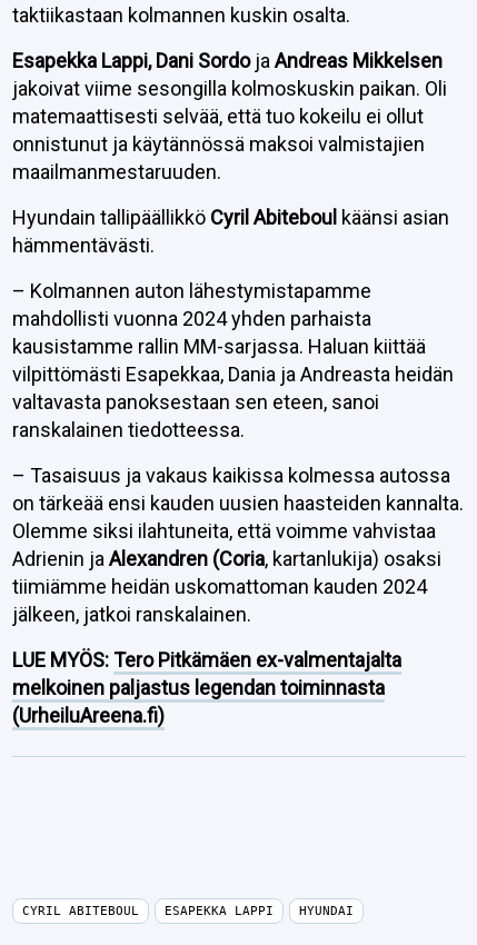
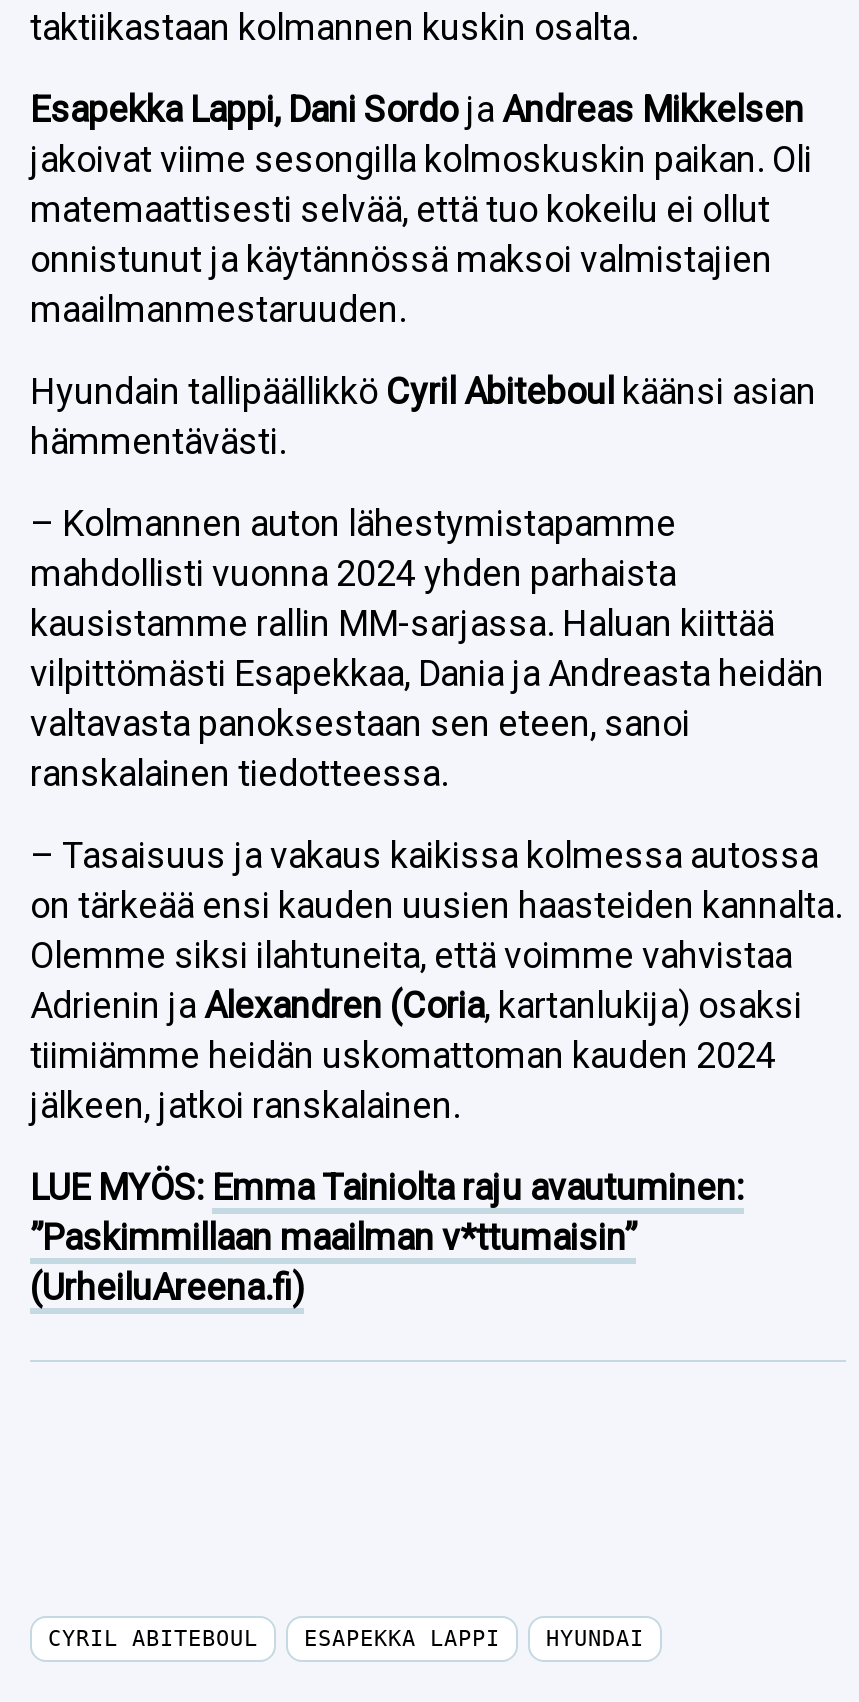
- LUE MYÖS: Tero Pitkämäen ex-valmentajalta
- melkoinen paljastus legendan toiminnasta
+ LUE MYÖS: Emma Tainiolta raju avautuminen:
+ ”Paskimmillaan maailman v*ttumaisin”
